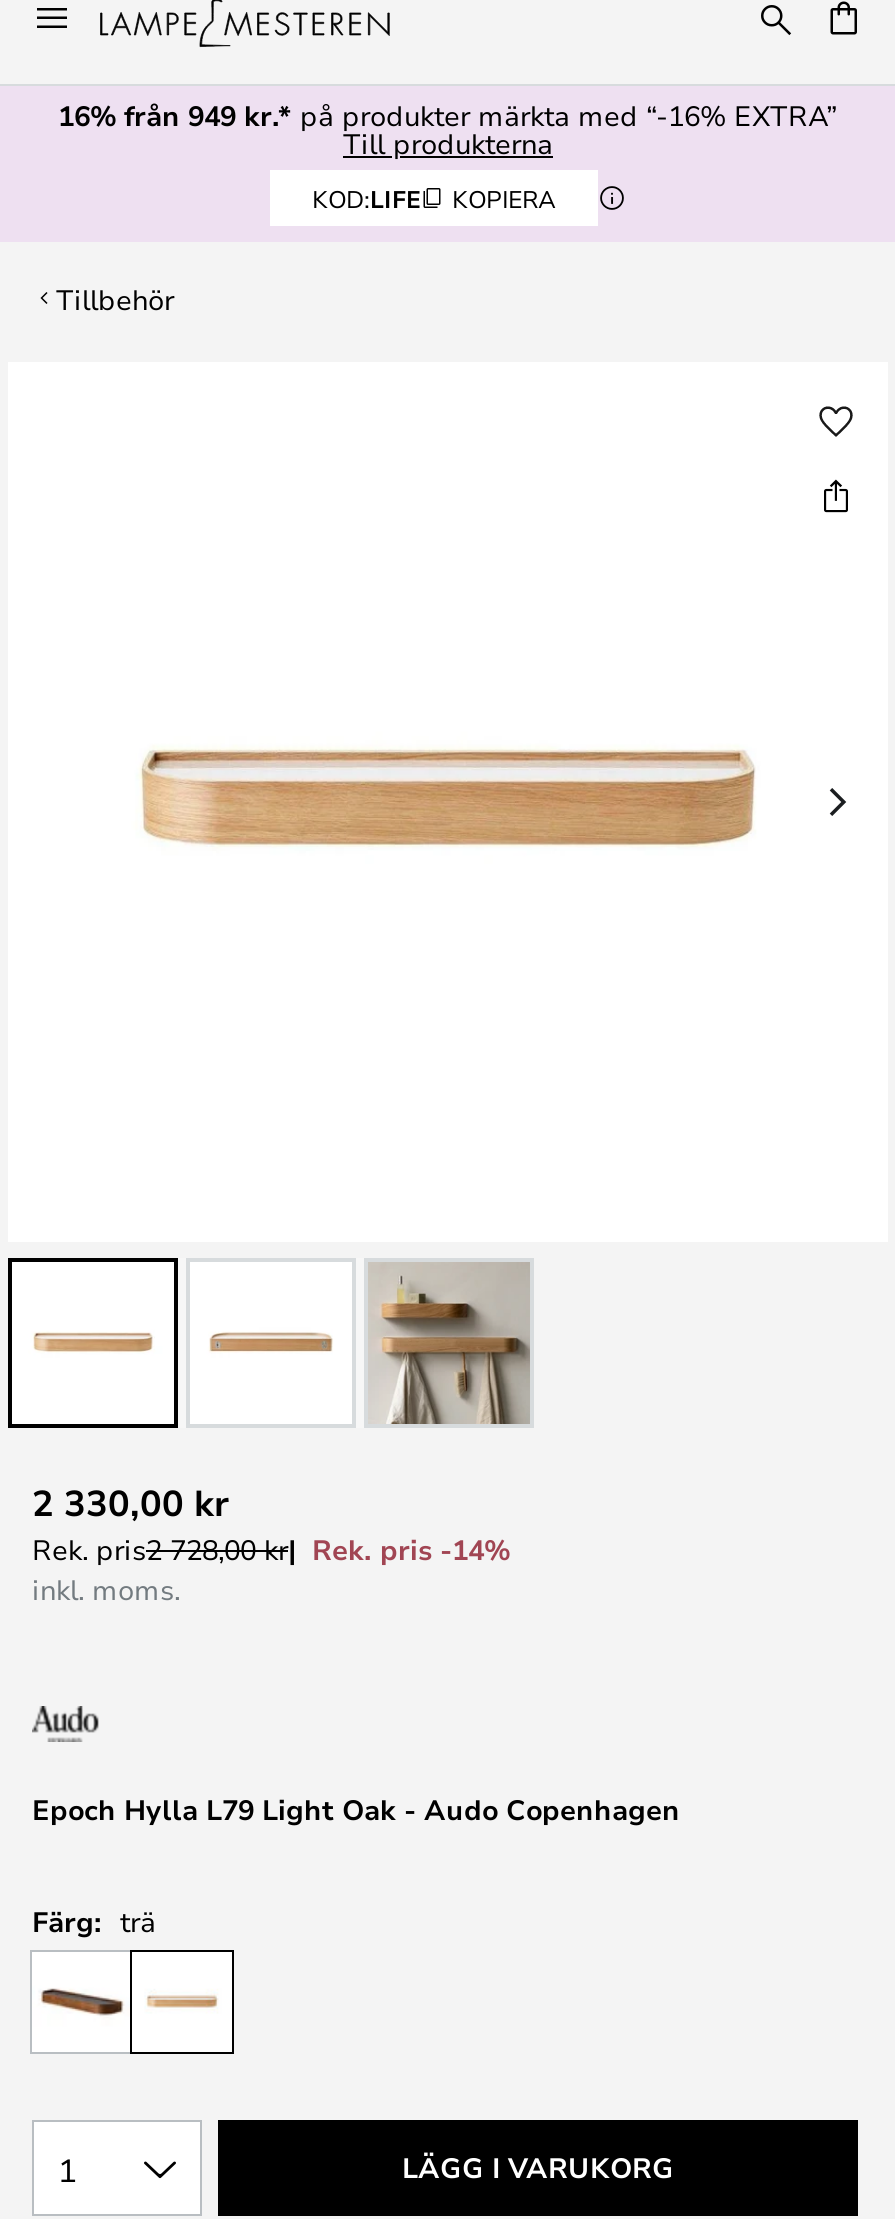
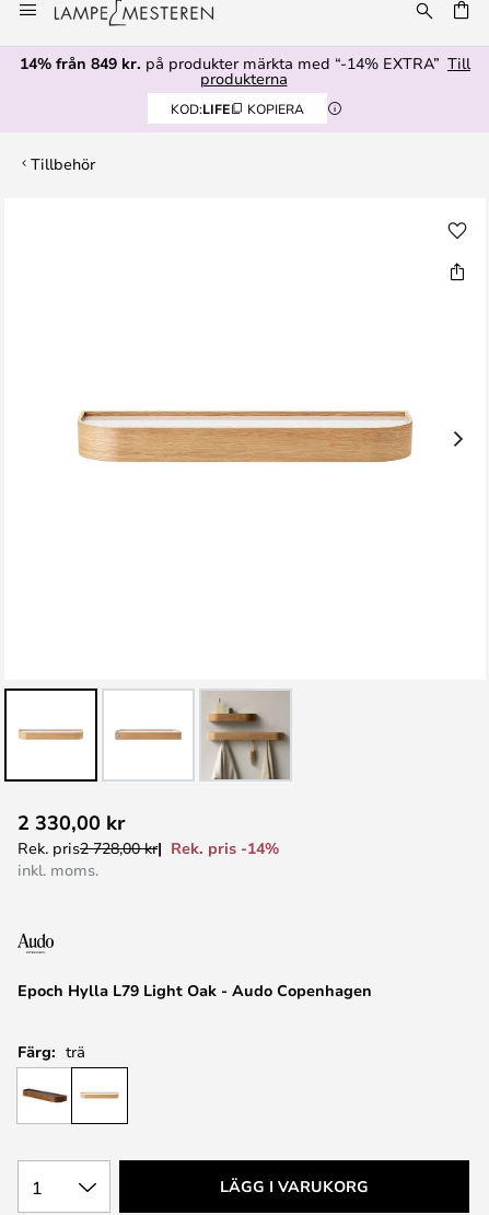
- 16% från 949 kr.* på produkter märkta med “-16% EXTRA”
- Till produkterna
+ 14% från 849 kr. på produkter märkta med “-14% EXTRA” Till
+ produkterna
